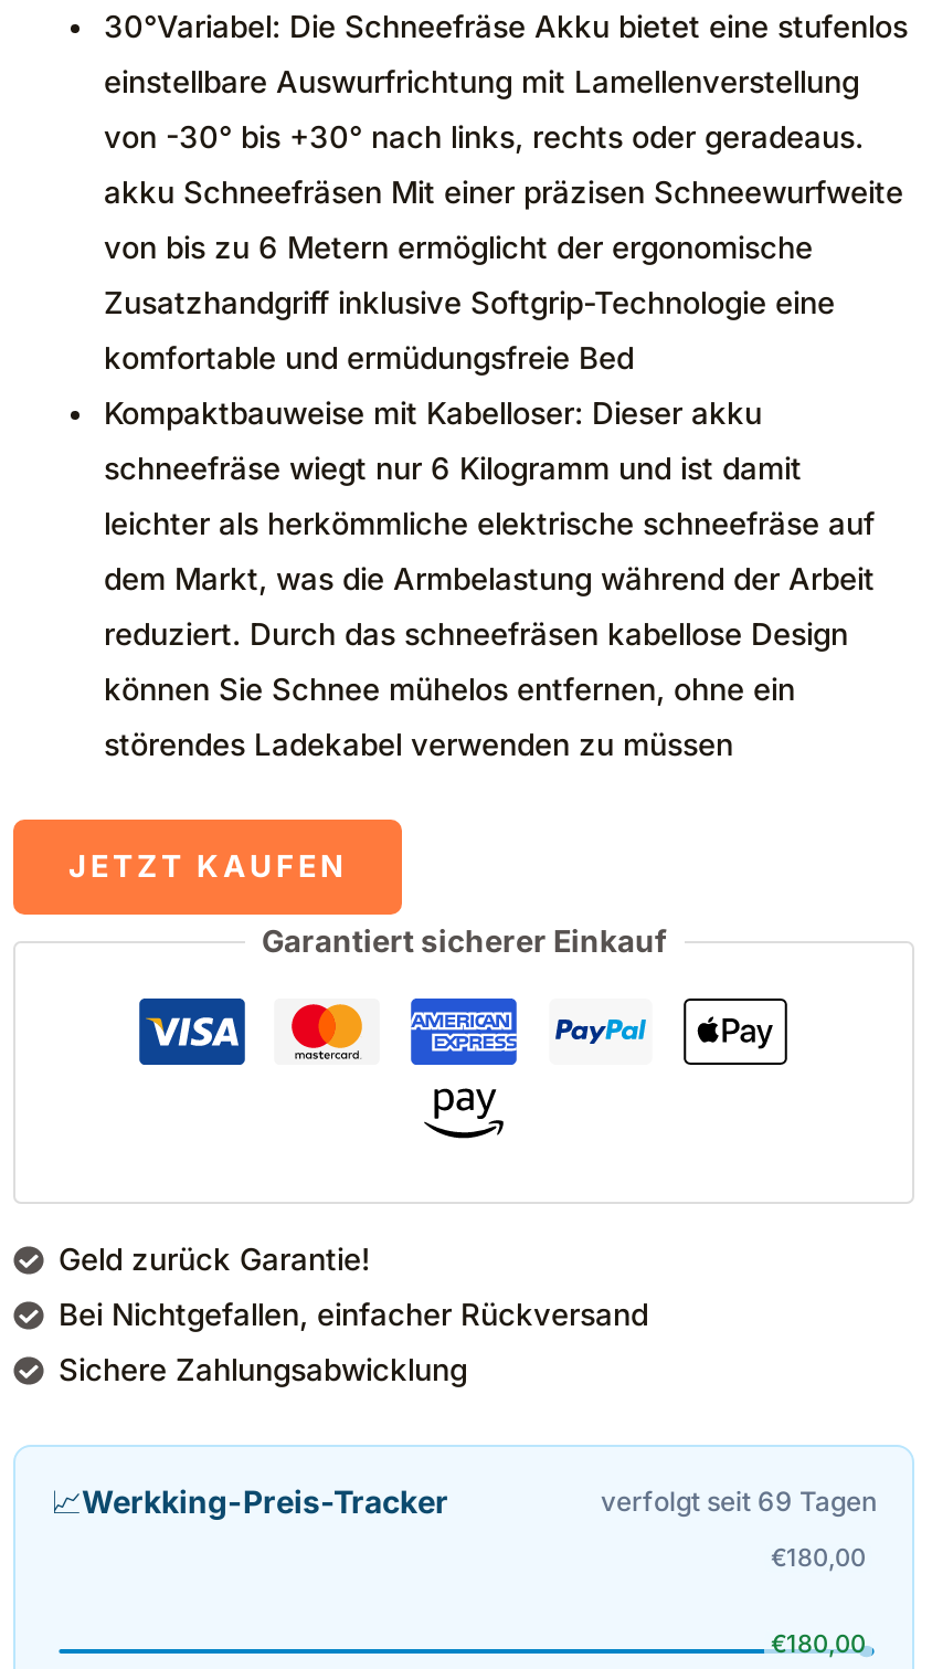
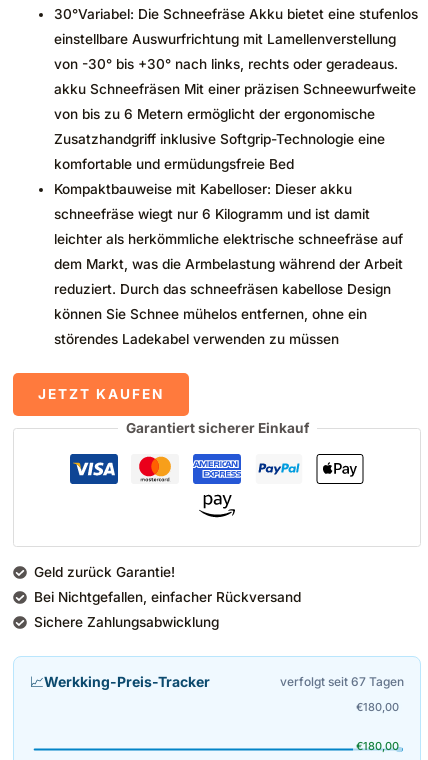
- verfolgt seit 69 Tagen
+ verfolgt seit 67 Tagen
